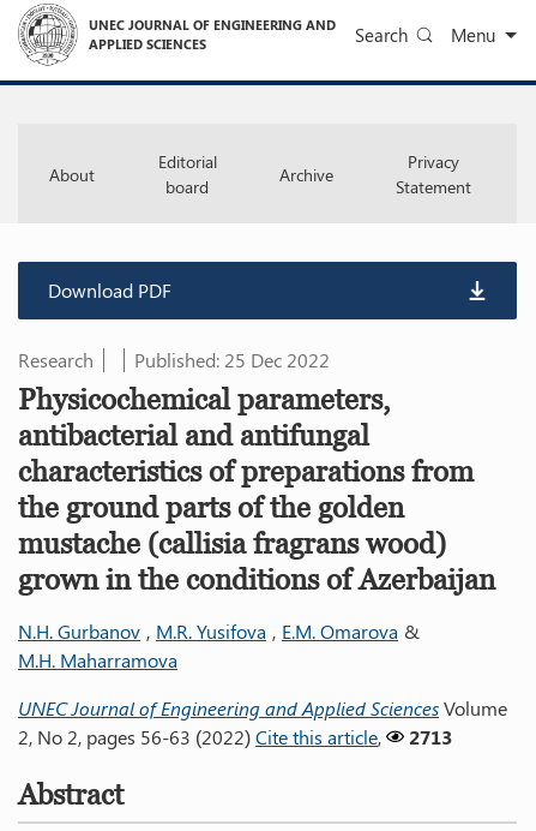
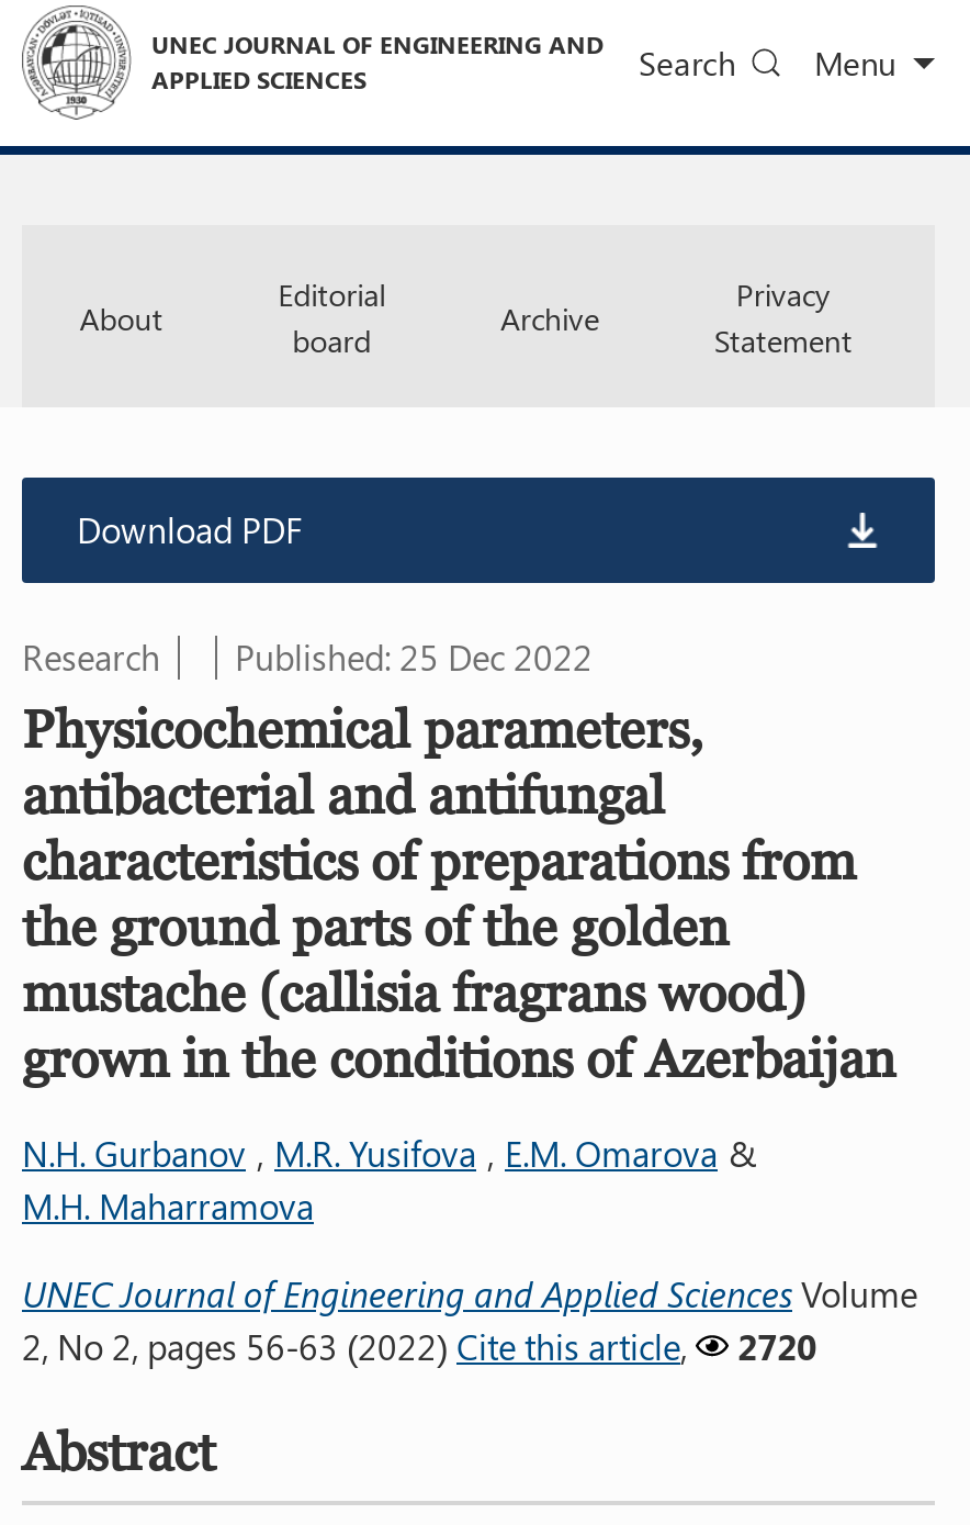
- 2, No 2, pages 56-63 (2022) Cite this article, 2713
+ 2, No 2, pages 56-63 (2022) Cite this article, 2720
